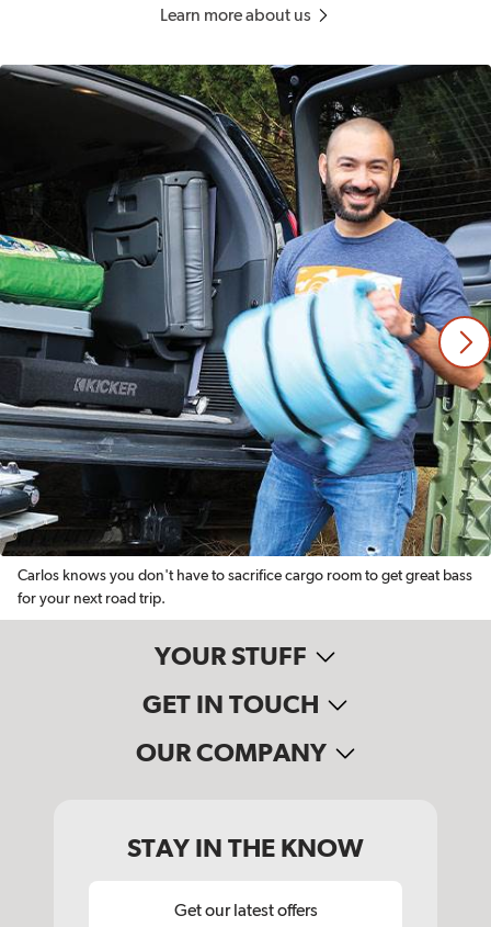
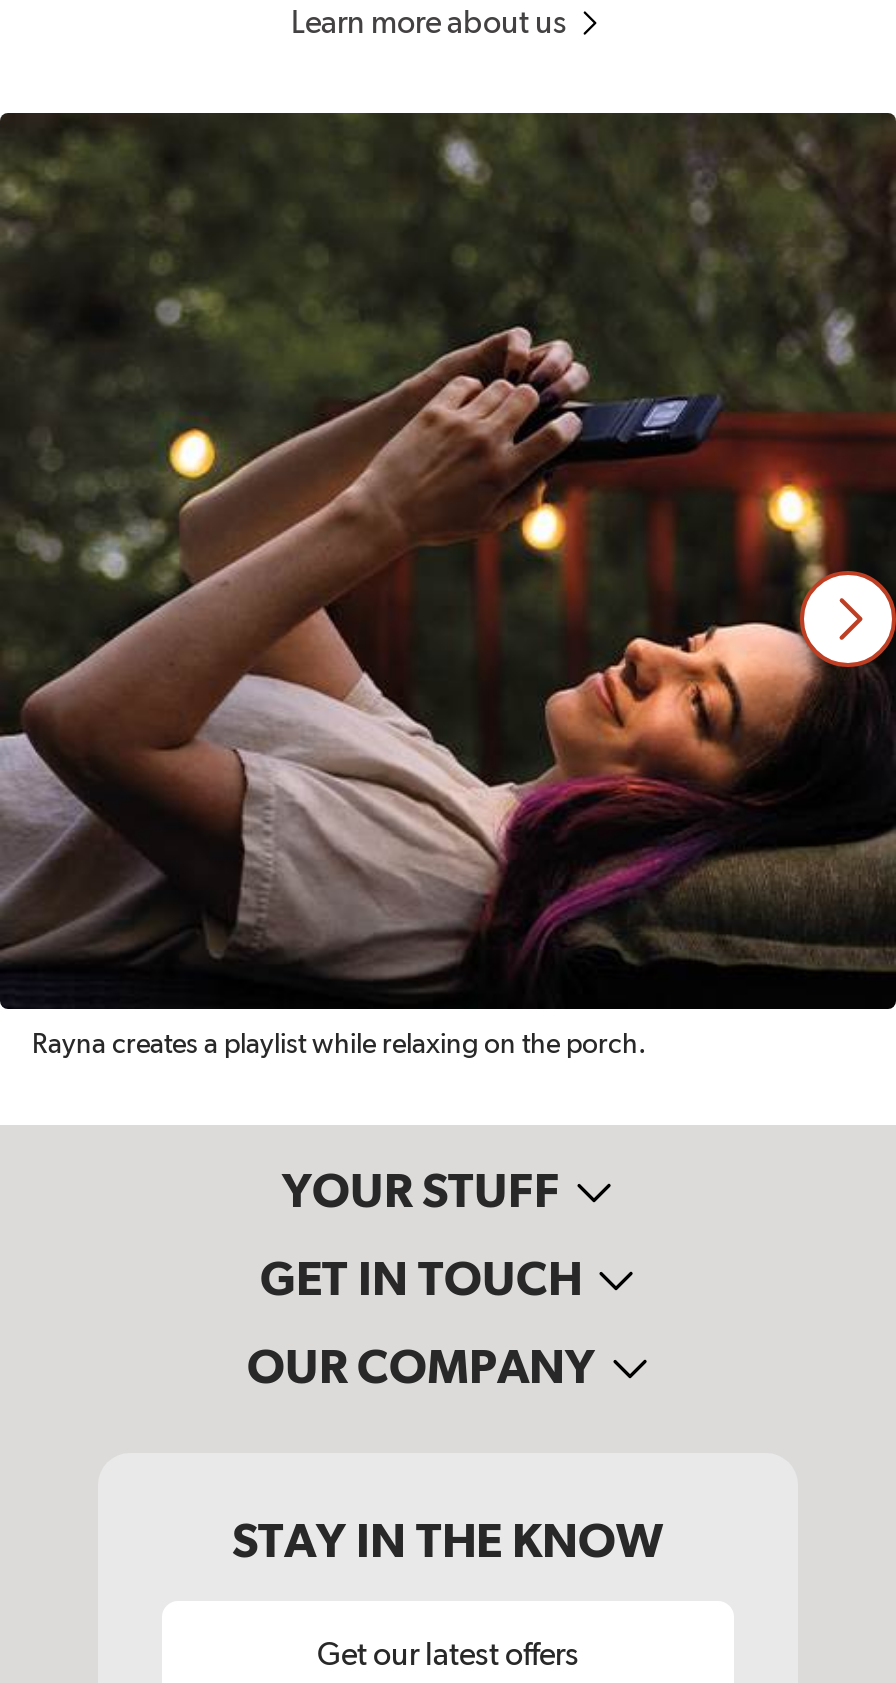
- [image]
- Carlos knows you don't have to sacrifice cargo room to get great bass
- for your next road trip.
+ [image]
+ Rayna creates a playlist while relaxing on the porch.
